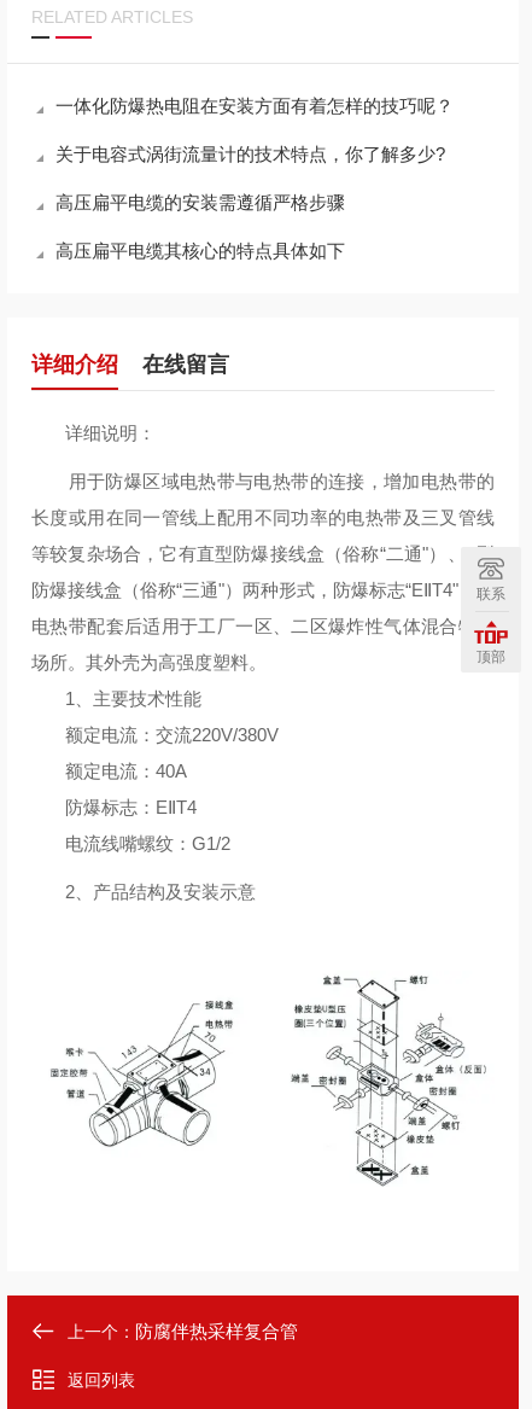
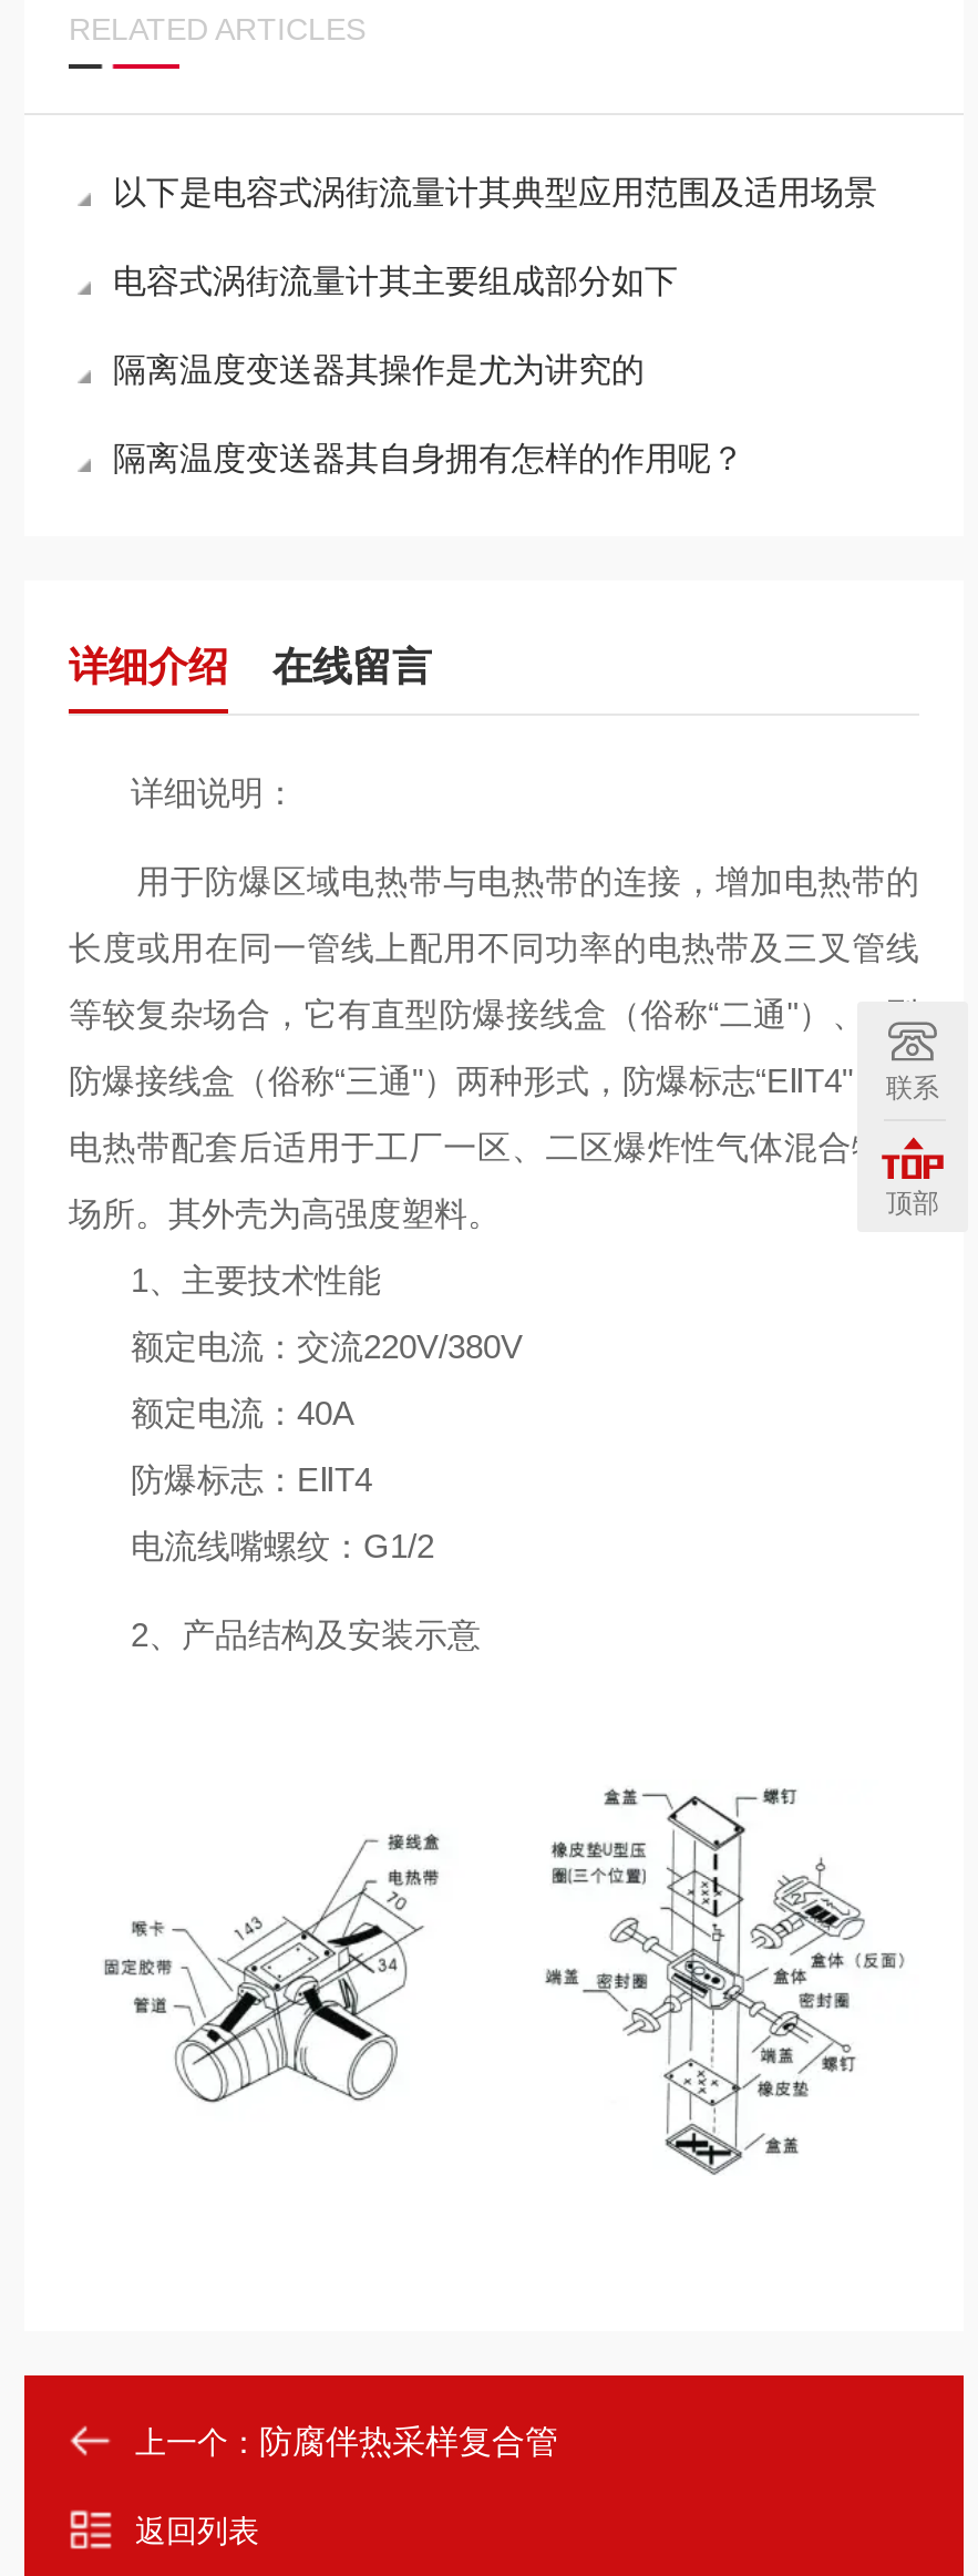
- 一体化防爆热电阻在安装方面有着怎样的技巧呢？
+ 以下是电容式涡街流量计其典型应用范围及适用场景

- 关于电容式涡街流量计的技术特点，你了解多少?
+ 电容式涡街流量计其主要组成部分如下

- 高压扁平电缆的安装需遵循严格步骤
+ 隔离温度变送器其操作是尤为讲究的

- 高压扁平电缆其核心的特点具体如下
+ 隔离温度变送器其自身拥有怎样的作用呢？
